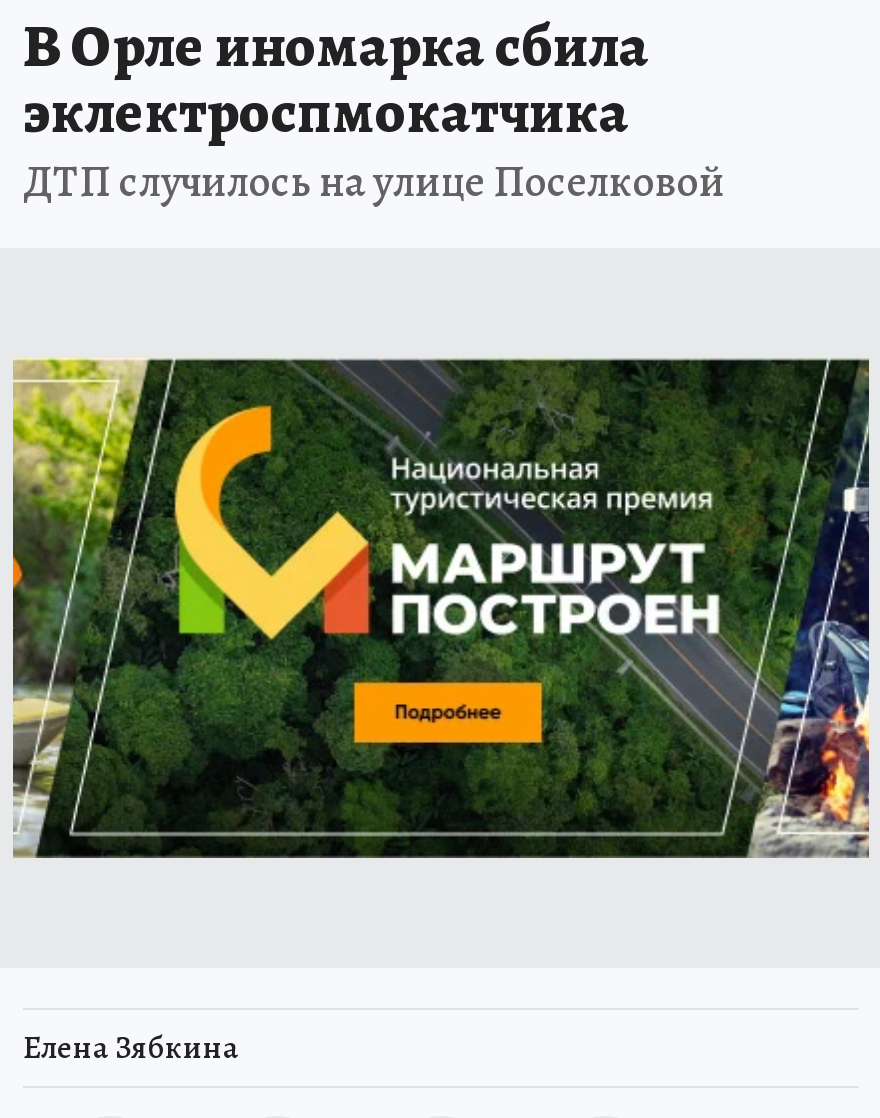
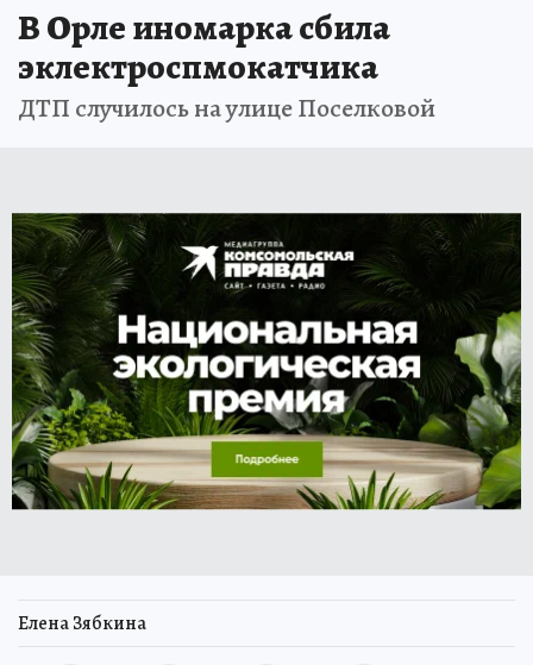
- [image]
+ [image]
